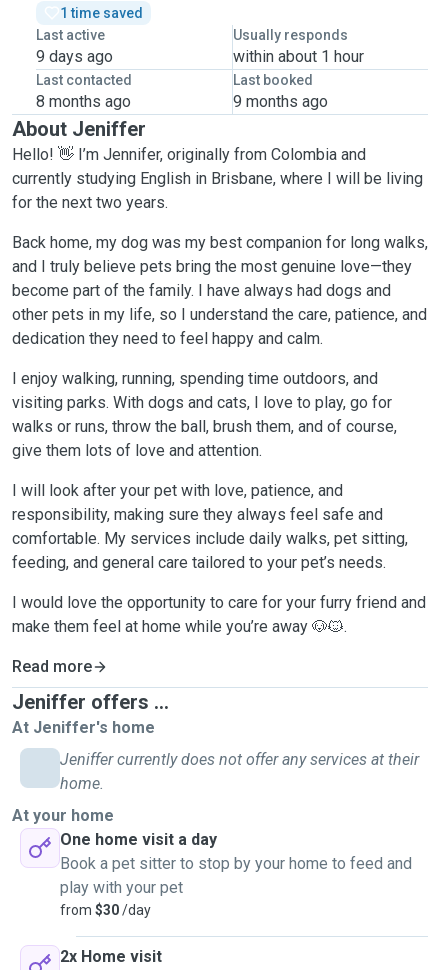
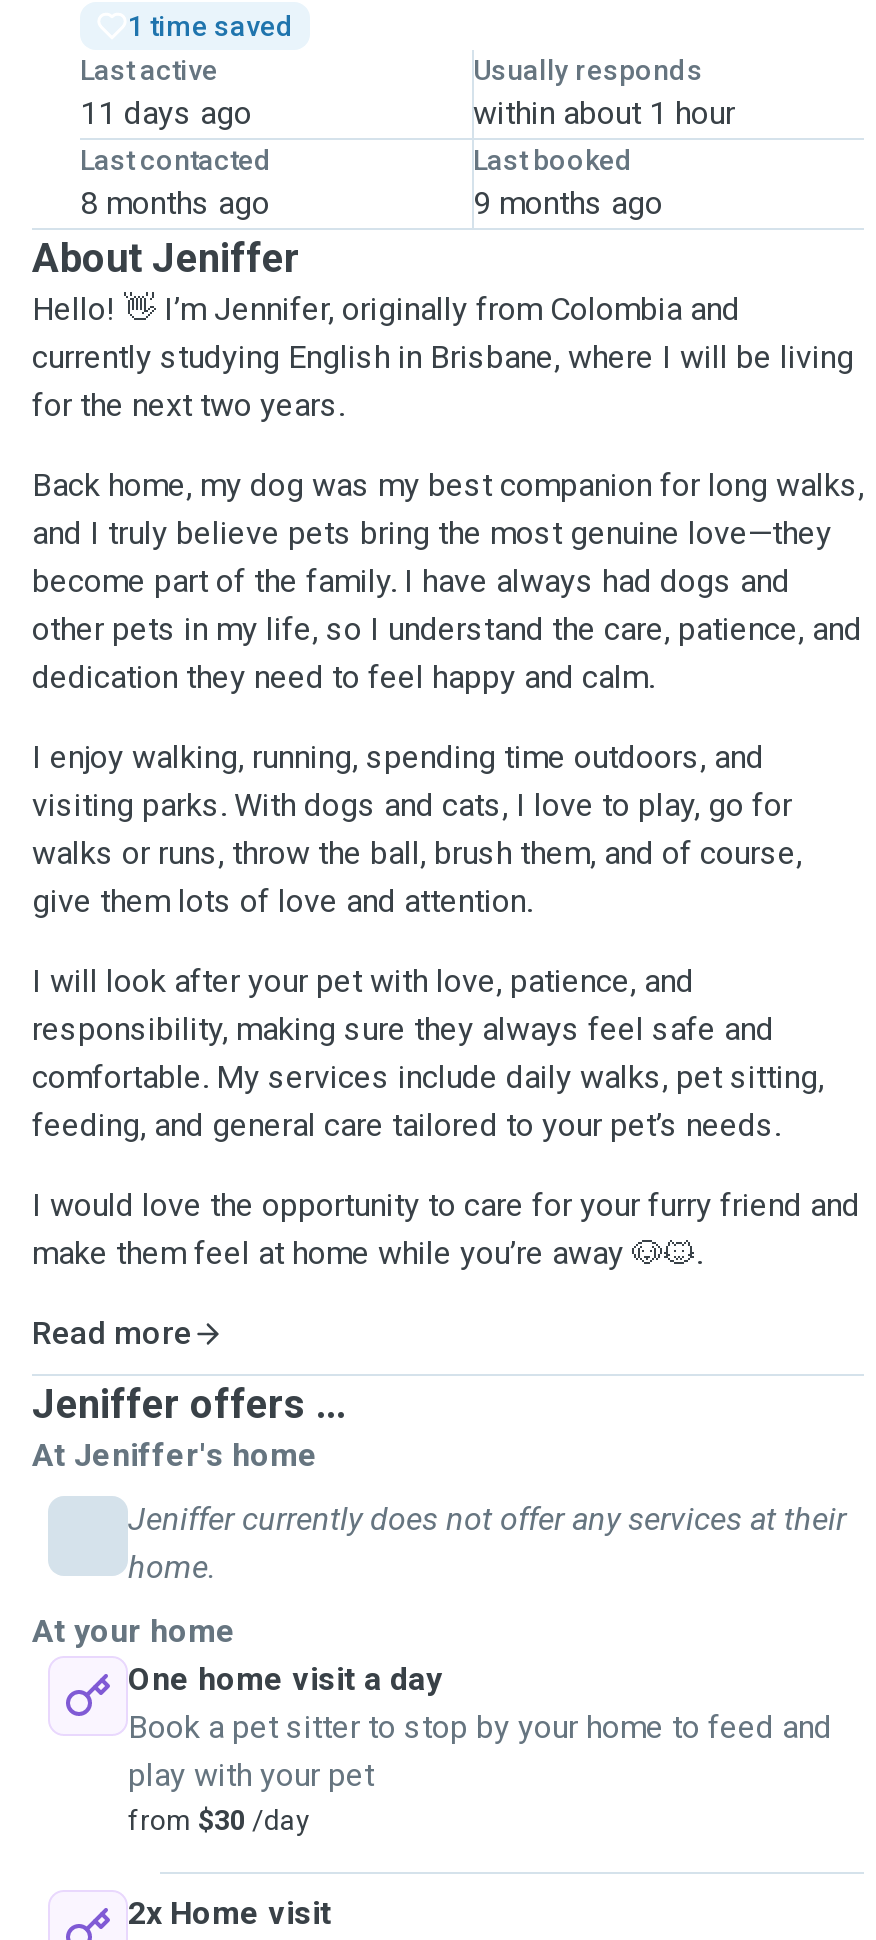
- 9 days ago
+ 11 days ago
